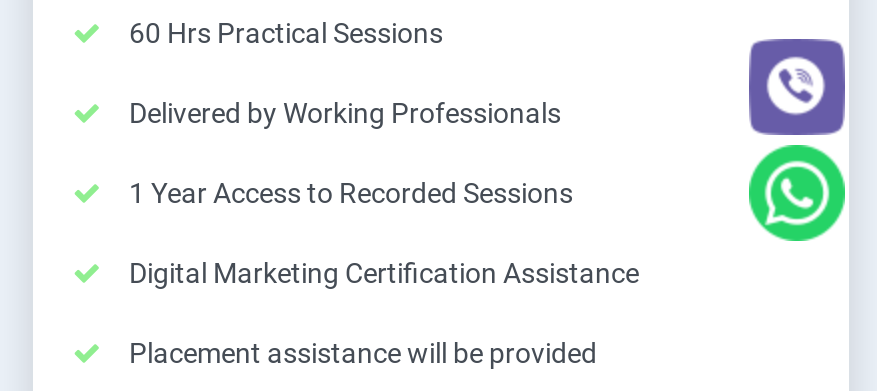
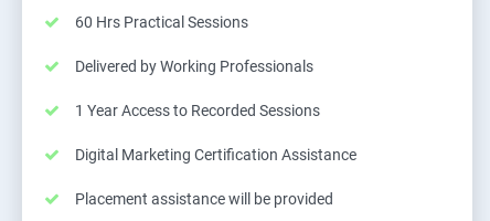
- [image]
